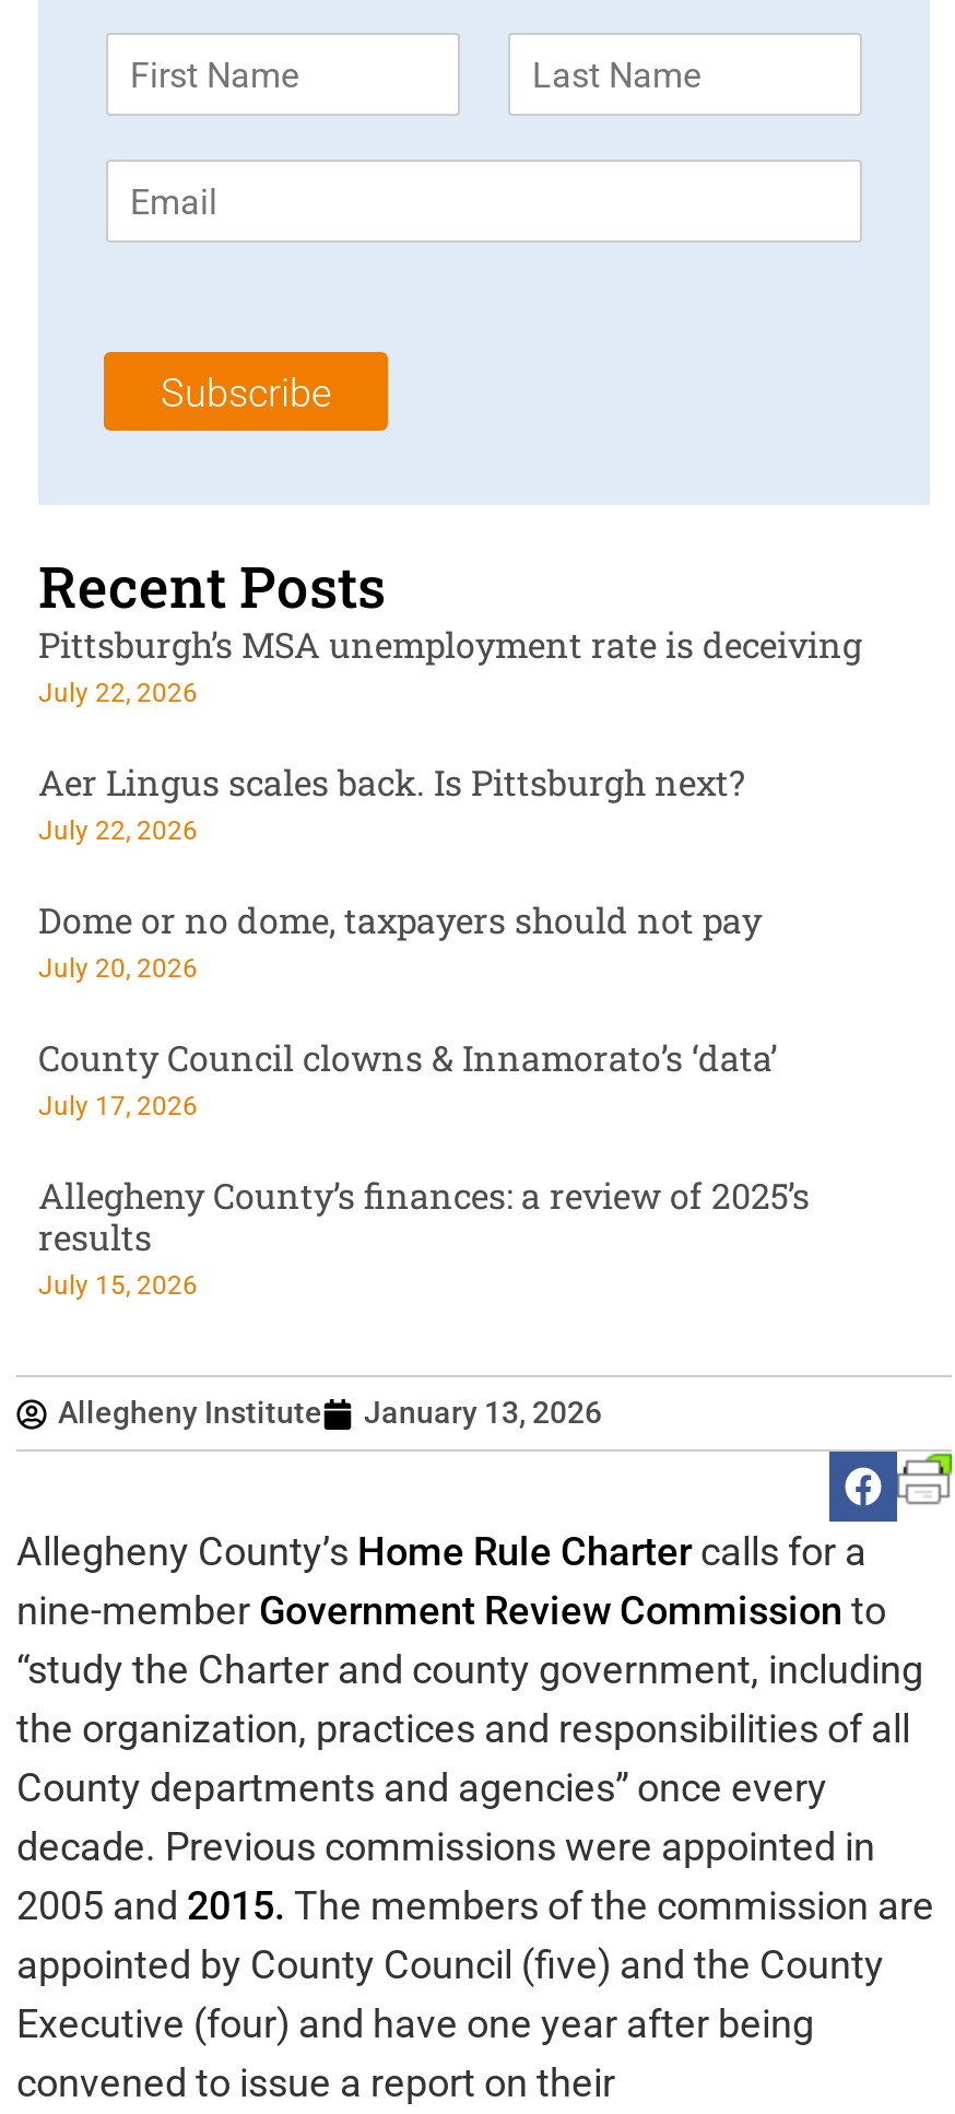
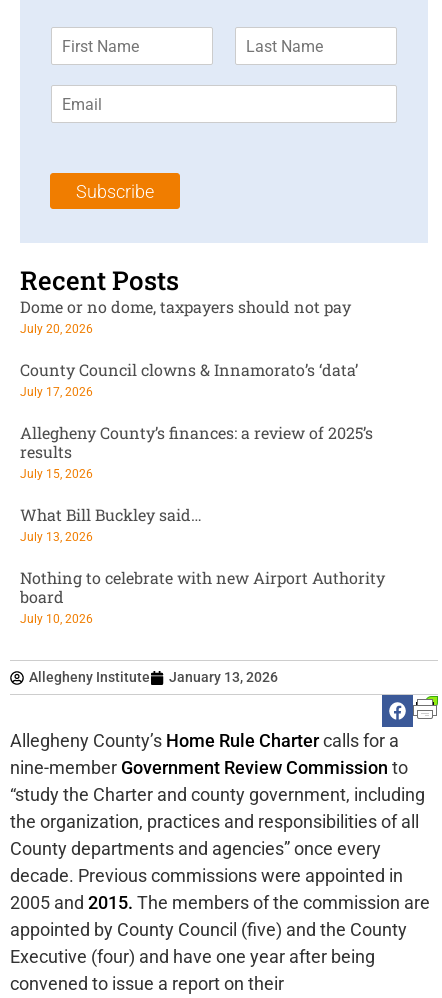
- Pittsburgh’s MSA unemployment rate is deceiving
- July 22, 2026
- Aer Lingus scales back. Is Pittsburgh next?
- July 22, 2026

moved up: Dome or no dome, taxpayers should not pay | July 20, 2026 | County Council clowns & Innamorato’s ‘data’ | July 17, 2026 | Allegheny County’s finances: a review of 2025’s | results | July 15, 2026

+ What Bill Buckley said…
+ July 13, 2026
+ Nothing to celebrate with new Airport Authority
+ board
+ July 10, 2026
